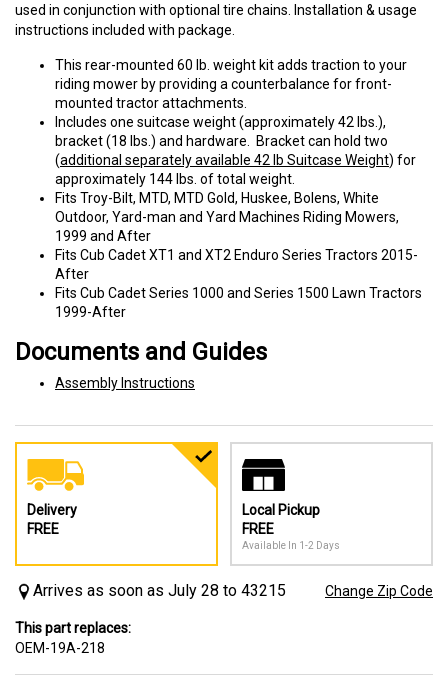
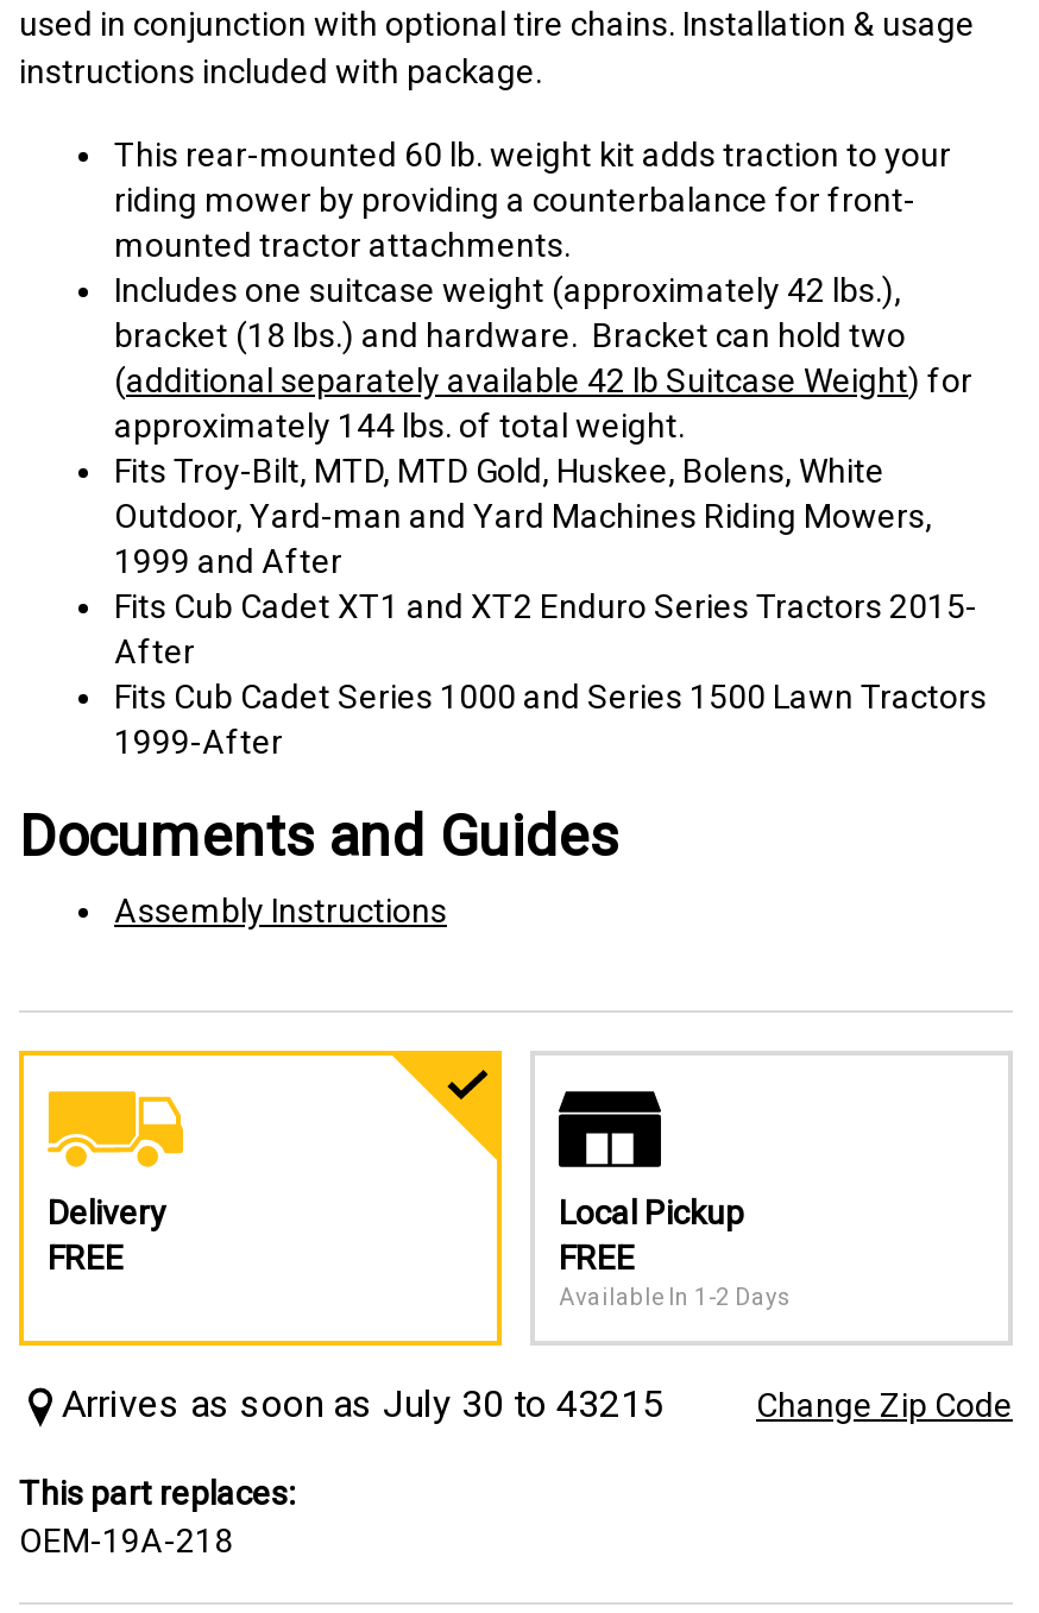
- Arrives as soon as July 28 to 43215
+ Arrives as soon as July 30 to 43215
